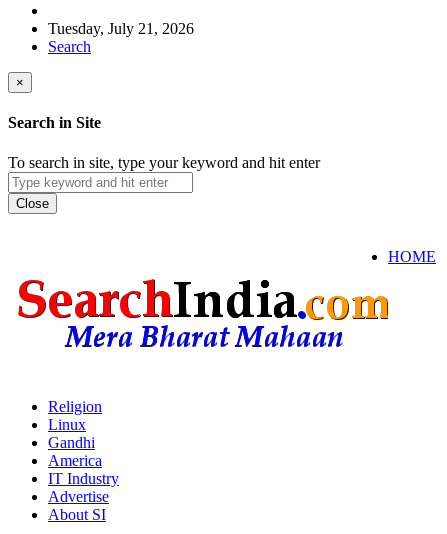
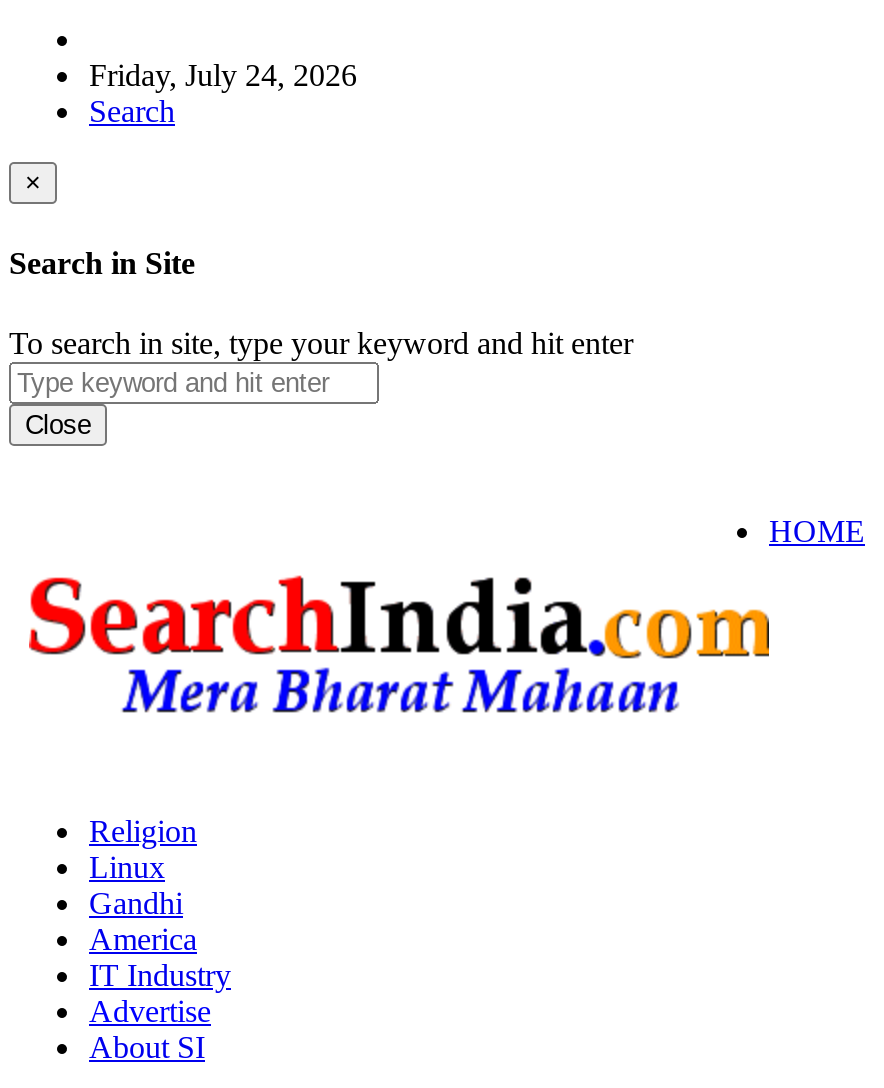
- Tuesday, July 21, 2026
+ Friday, July 24, 2026
